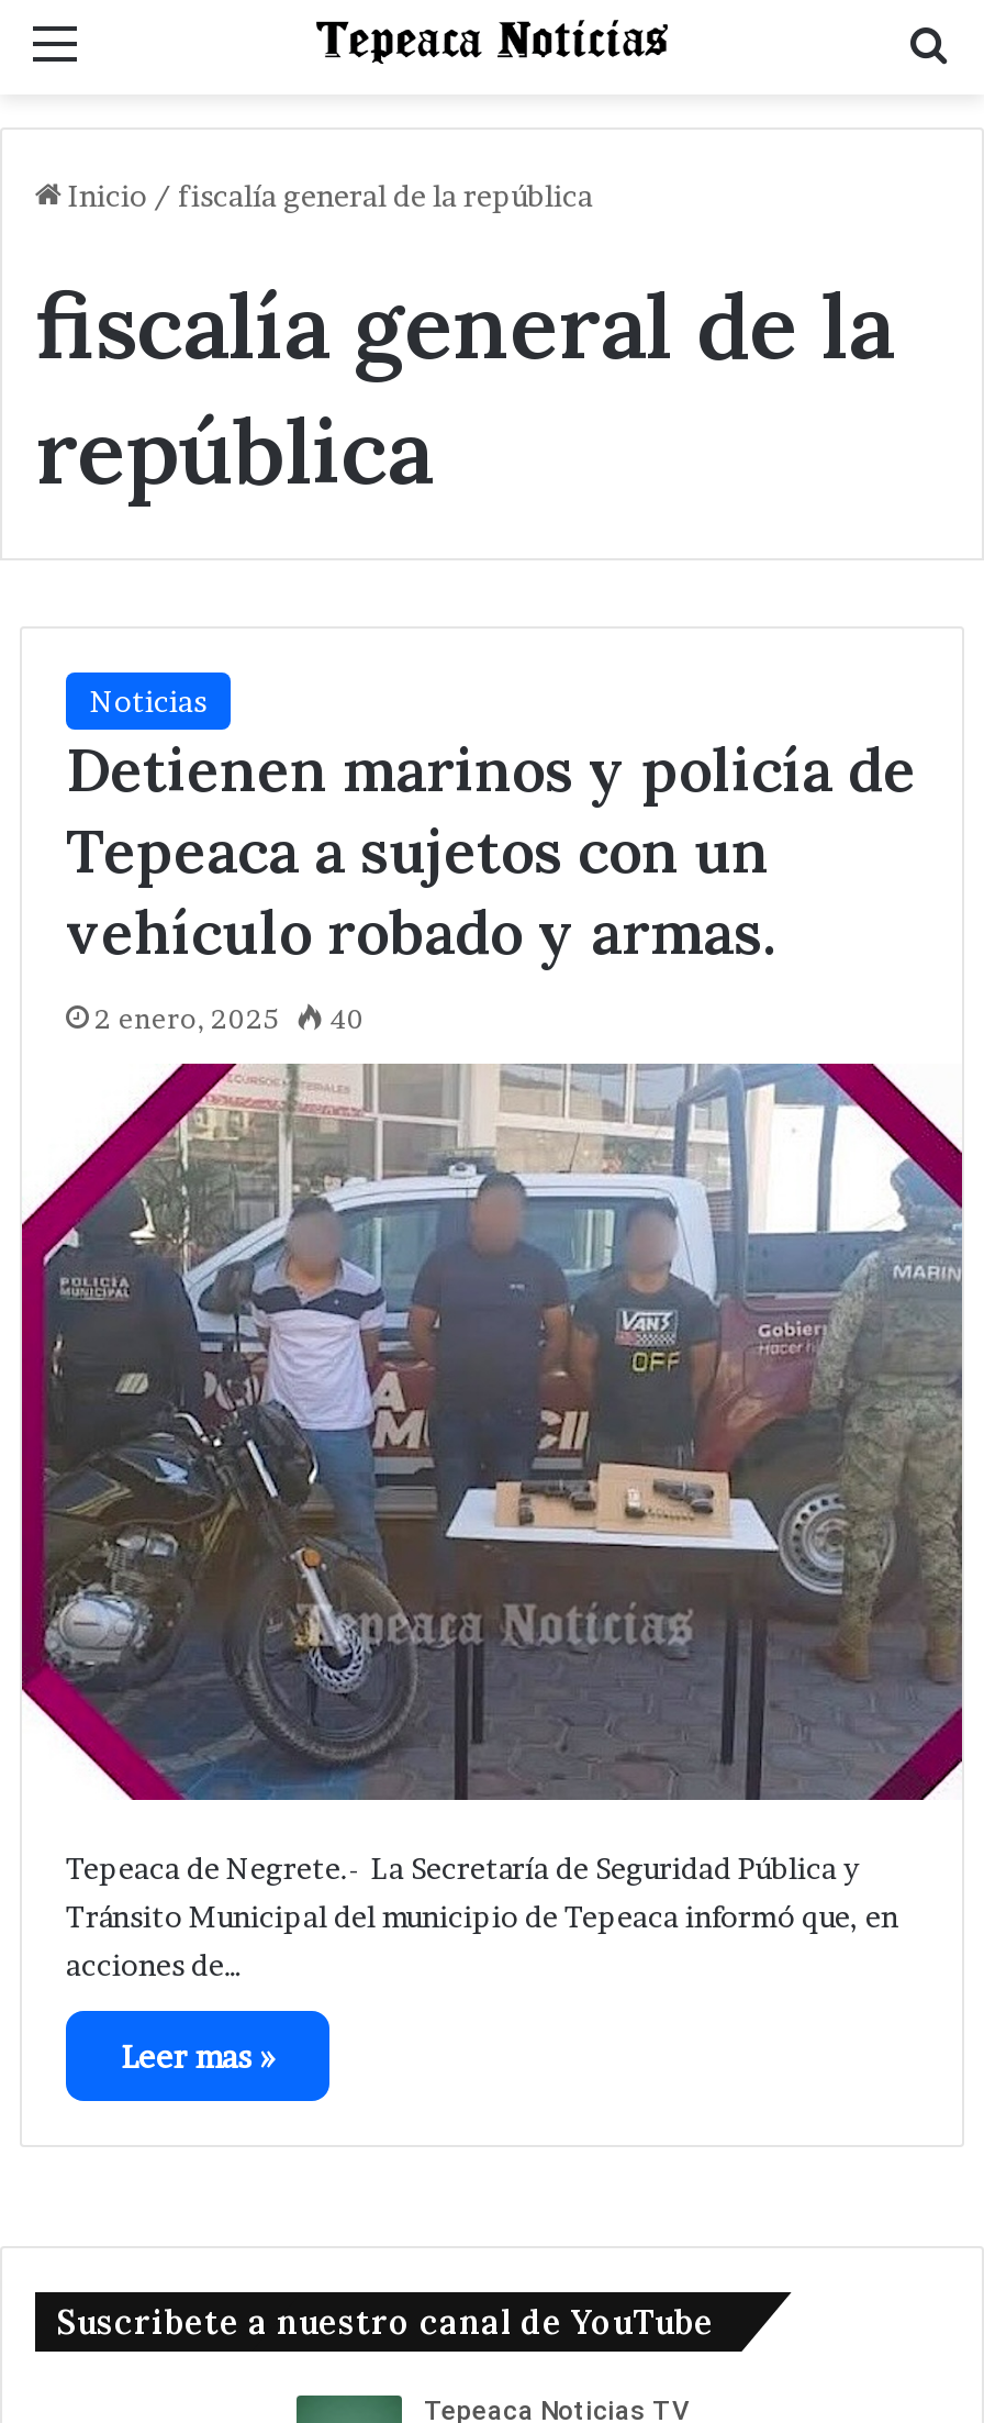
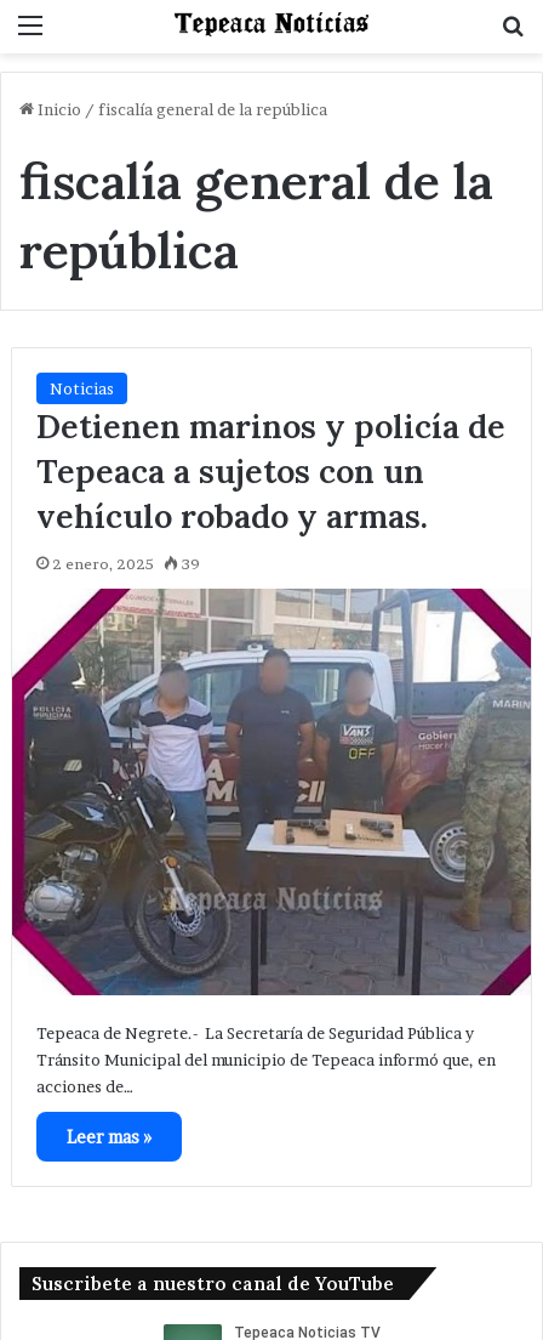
- 2 enero, 2025 40
+ 2 enero, 2025 39
